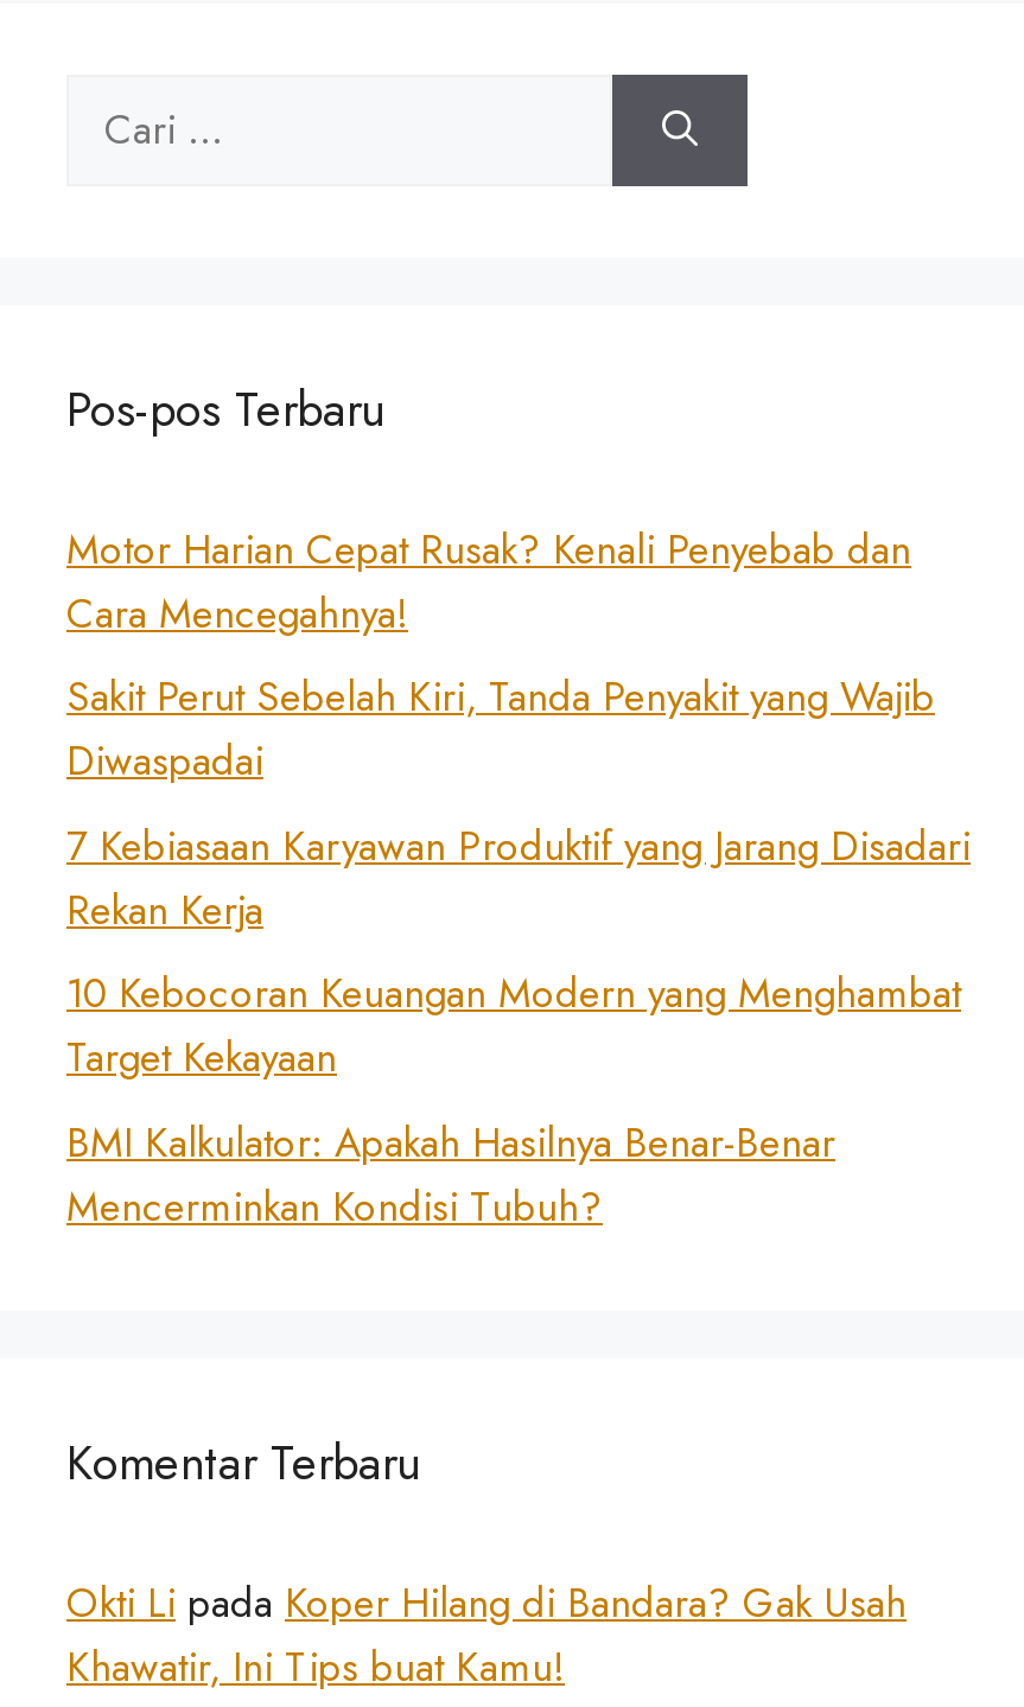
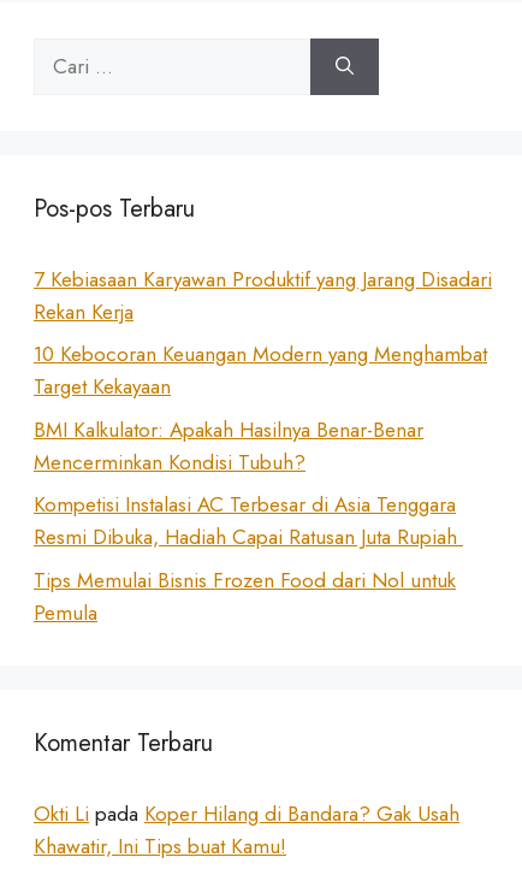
- Motor Harian Cepat Rusak? Kenali Penyebab dan
- Cara Mencegahnya!
- Sakit Perut Sebelah Kiri, Tanda Penyakit yang Wajib
- Diwaspadai

moved up: 7 Kebiasaan Karyawan Produktif yang Jarang Disadari | Rekan Kerja | 10 Kebocoran Keuangan Modern yang Menghambat | Target Kekayaan | BMI Kalkulator: Apakah Hasilnya Benar-Benar | Mencerminkan Kondisi Tubuh?

+ Kompetisi Instalasi AC Terbesar di Asia Tenggara
+ Resmi Dibuka, Hadiah Capai Ratusan Juta Rupiah
+ Tips Memulai Bisnis Frozen Food dari Nol untuk
+ Pemula
